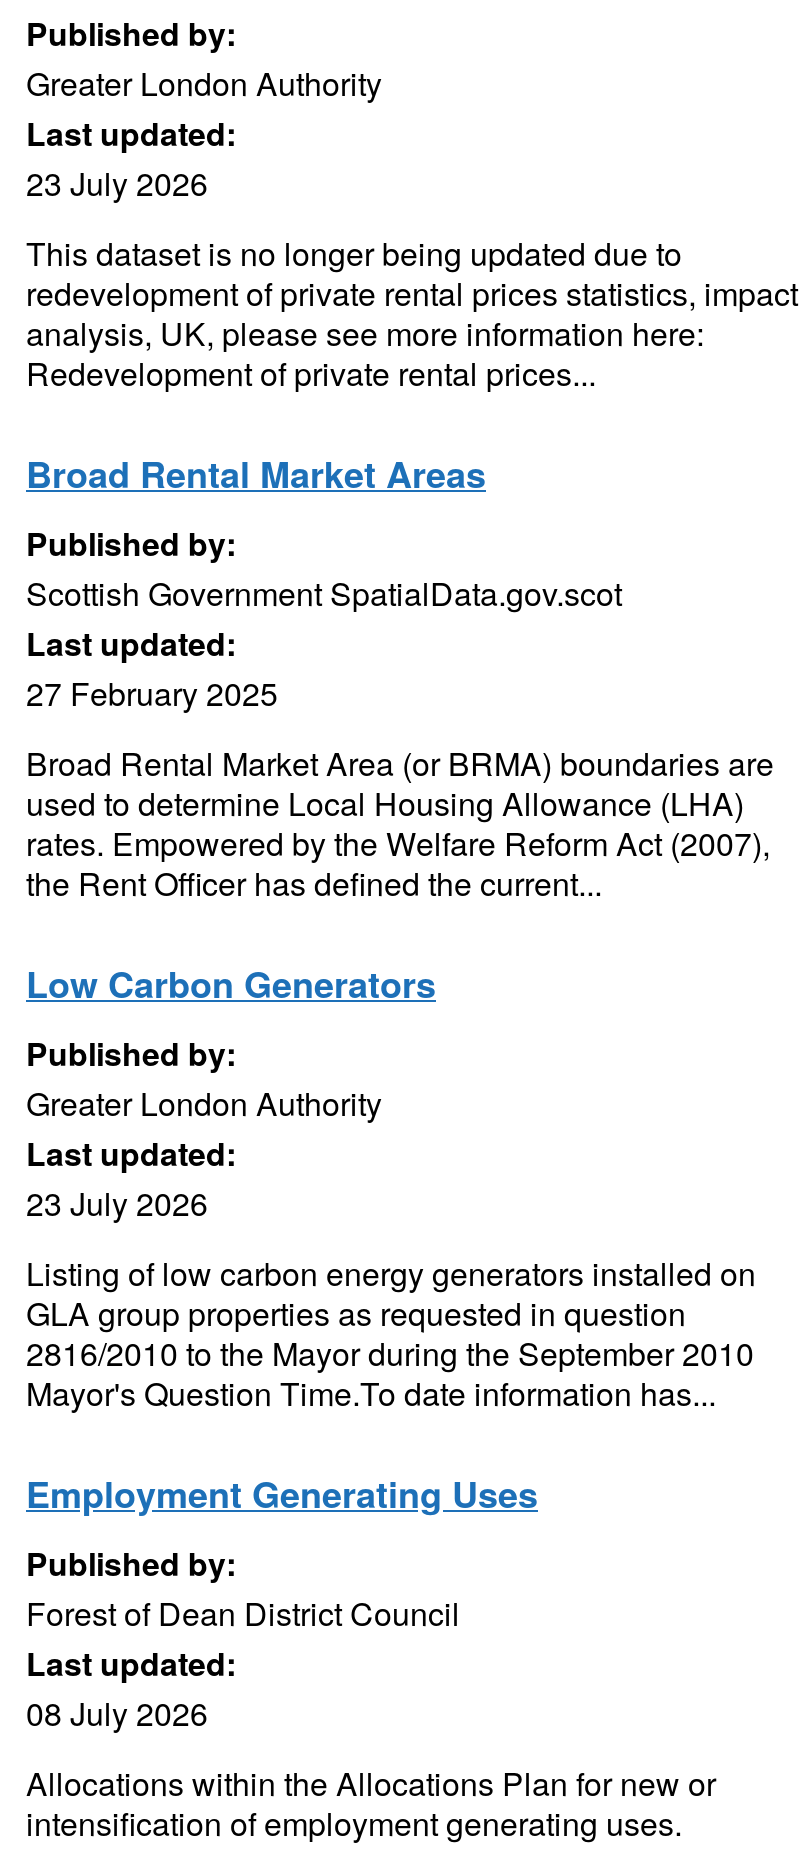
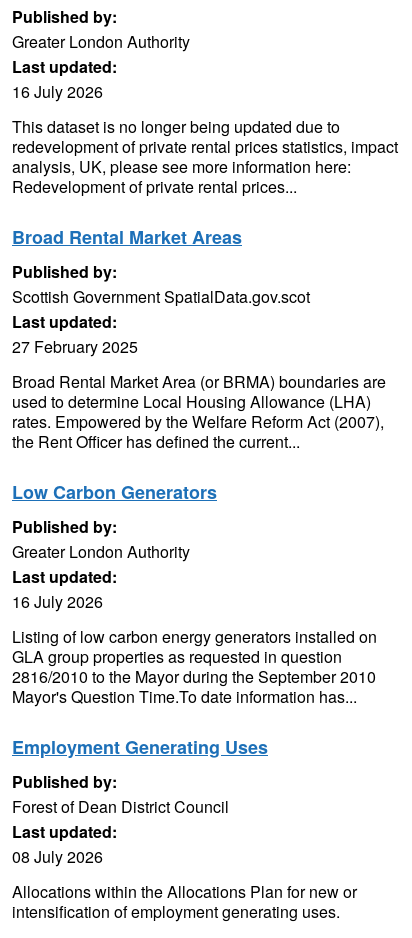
- 23 July 2026
+ 16 July 2026

- 23 July 2026
+ 16 July 2026
